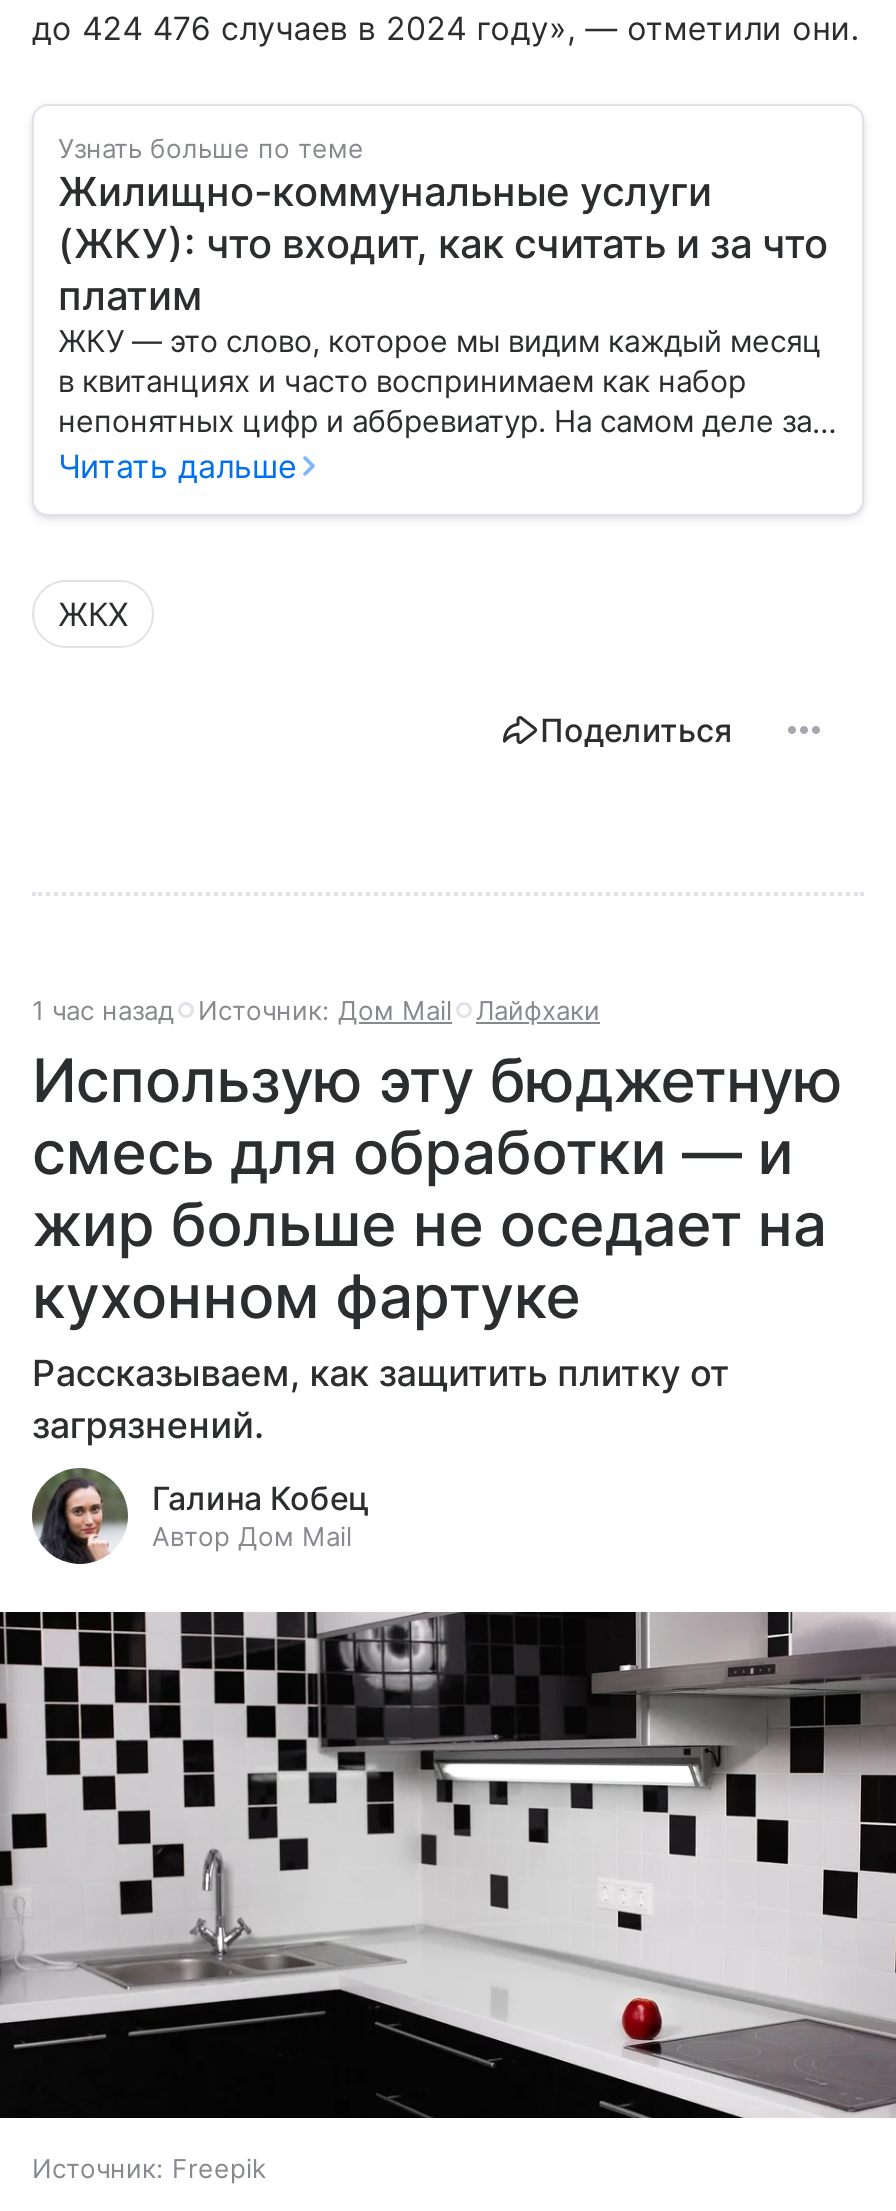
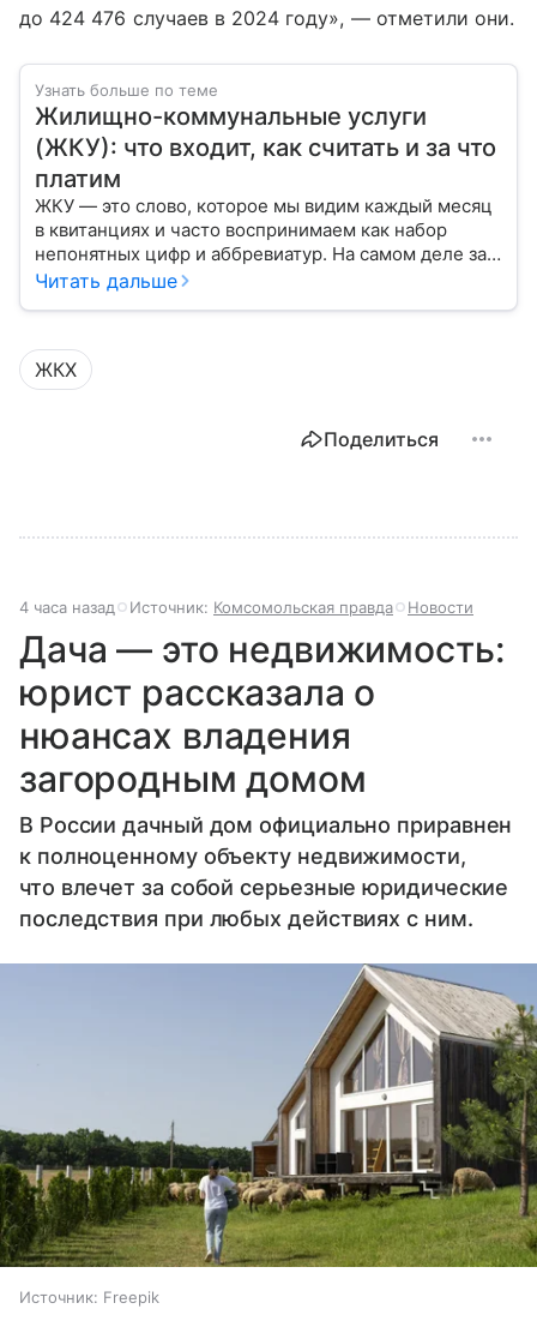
- 1 час назад
- Источник: Дом Mail
- Лайфхаки
- Использую эту бюджетную
- смесь для обработки — и
- жир больше не оседает на
- кухонном фартуке
- Рассказываем, как защитить плитку от
- загрязнений.
- Галина Кобец
- Автор Дом Mail
+ 4 часа назад
+ Источник: Комсомольская правда
+ Новости
+ Дача — это недвижимость:
+ юрист рассказала о
+ нюансах владения
+ загородным домом
+ В России дачный дом официально приравнен
+ к полноценному объекту недвижимости,
+ что влечет за собой серьезные юридические
+ последствия при любых действиях с ним.

- [image]
+ [image]
